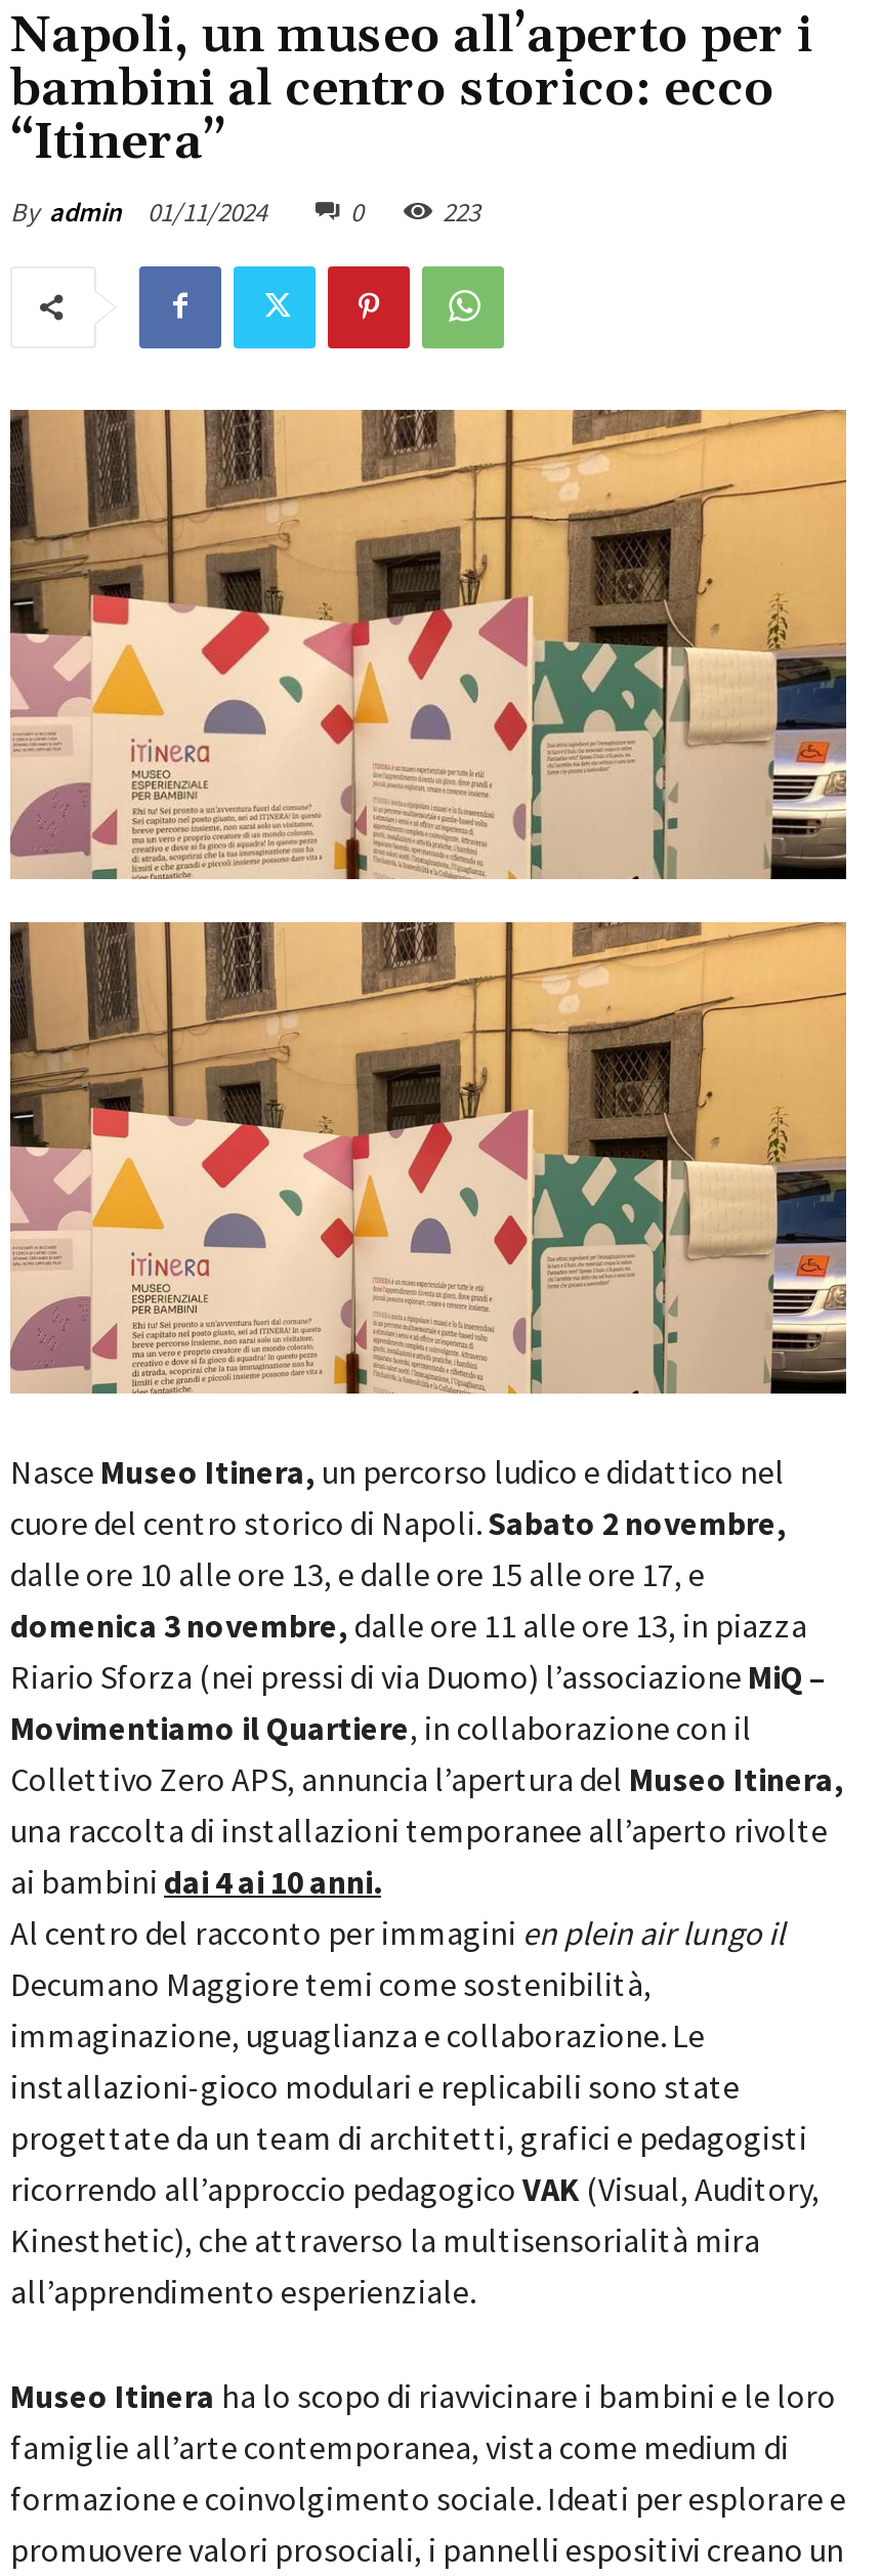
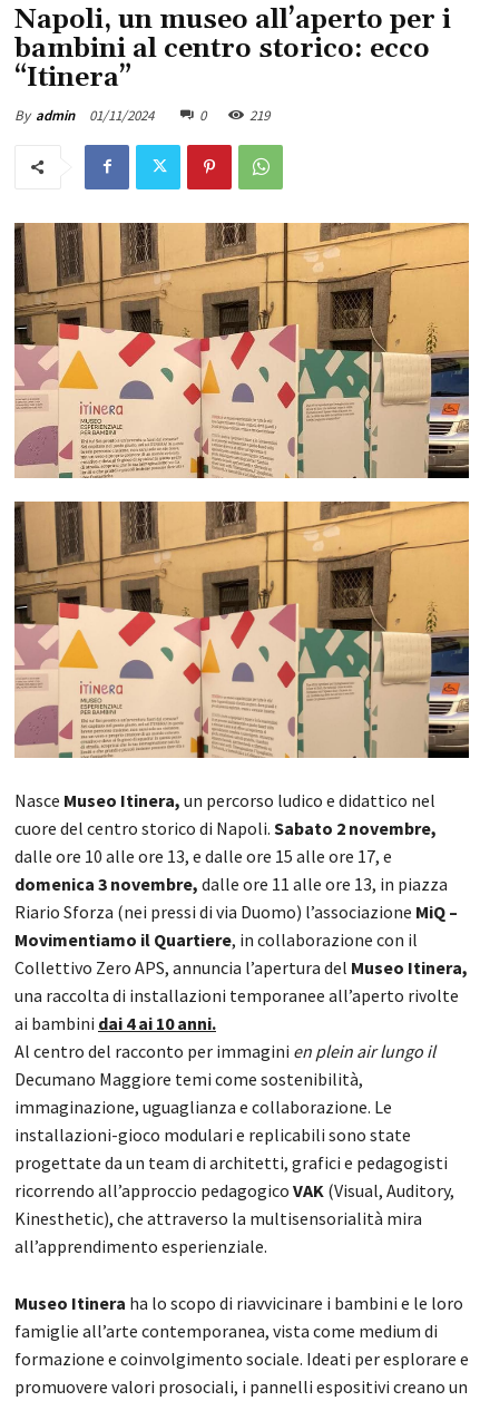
- 223
+ 219
